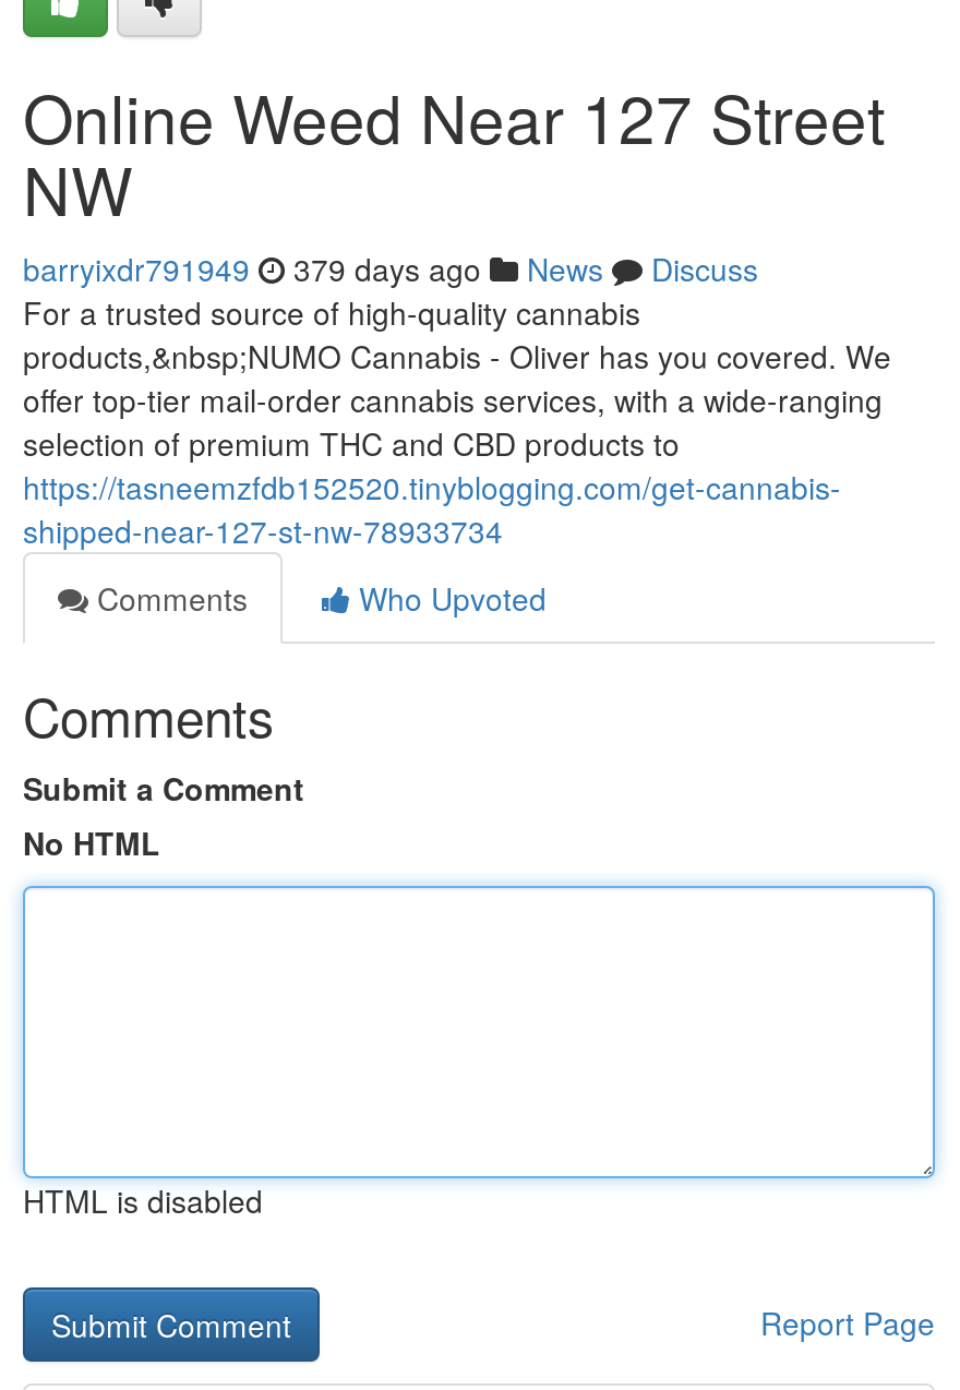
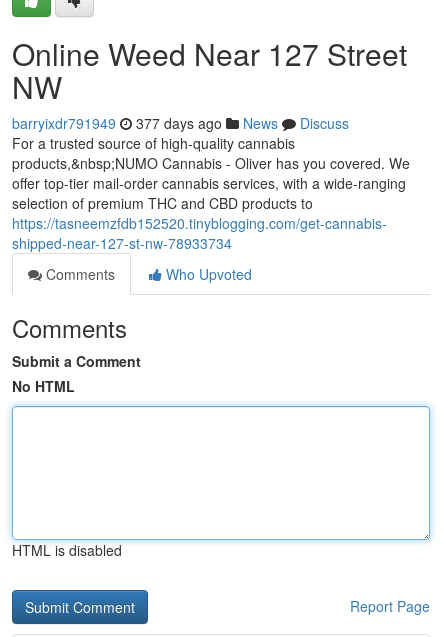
- barryixdr791949 379 days ago News Discuss
+ barryixdr791949 377 days ago News Discuss
